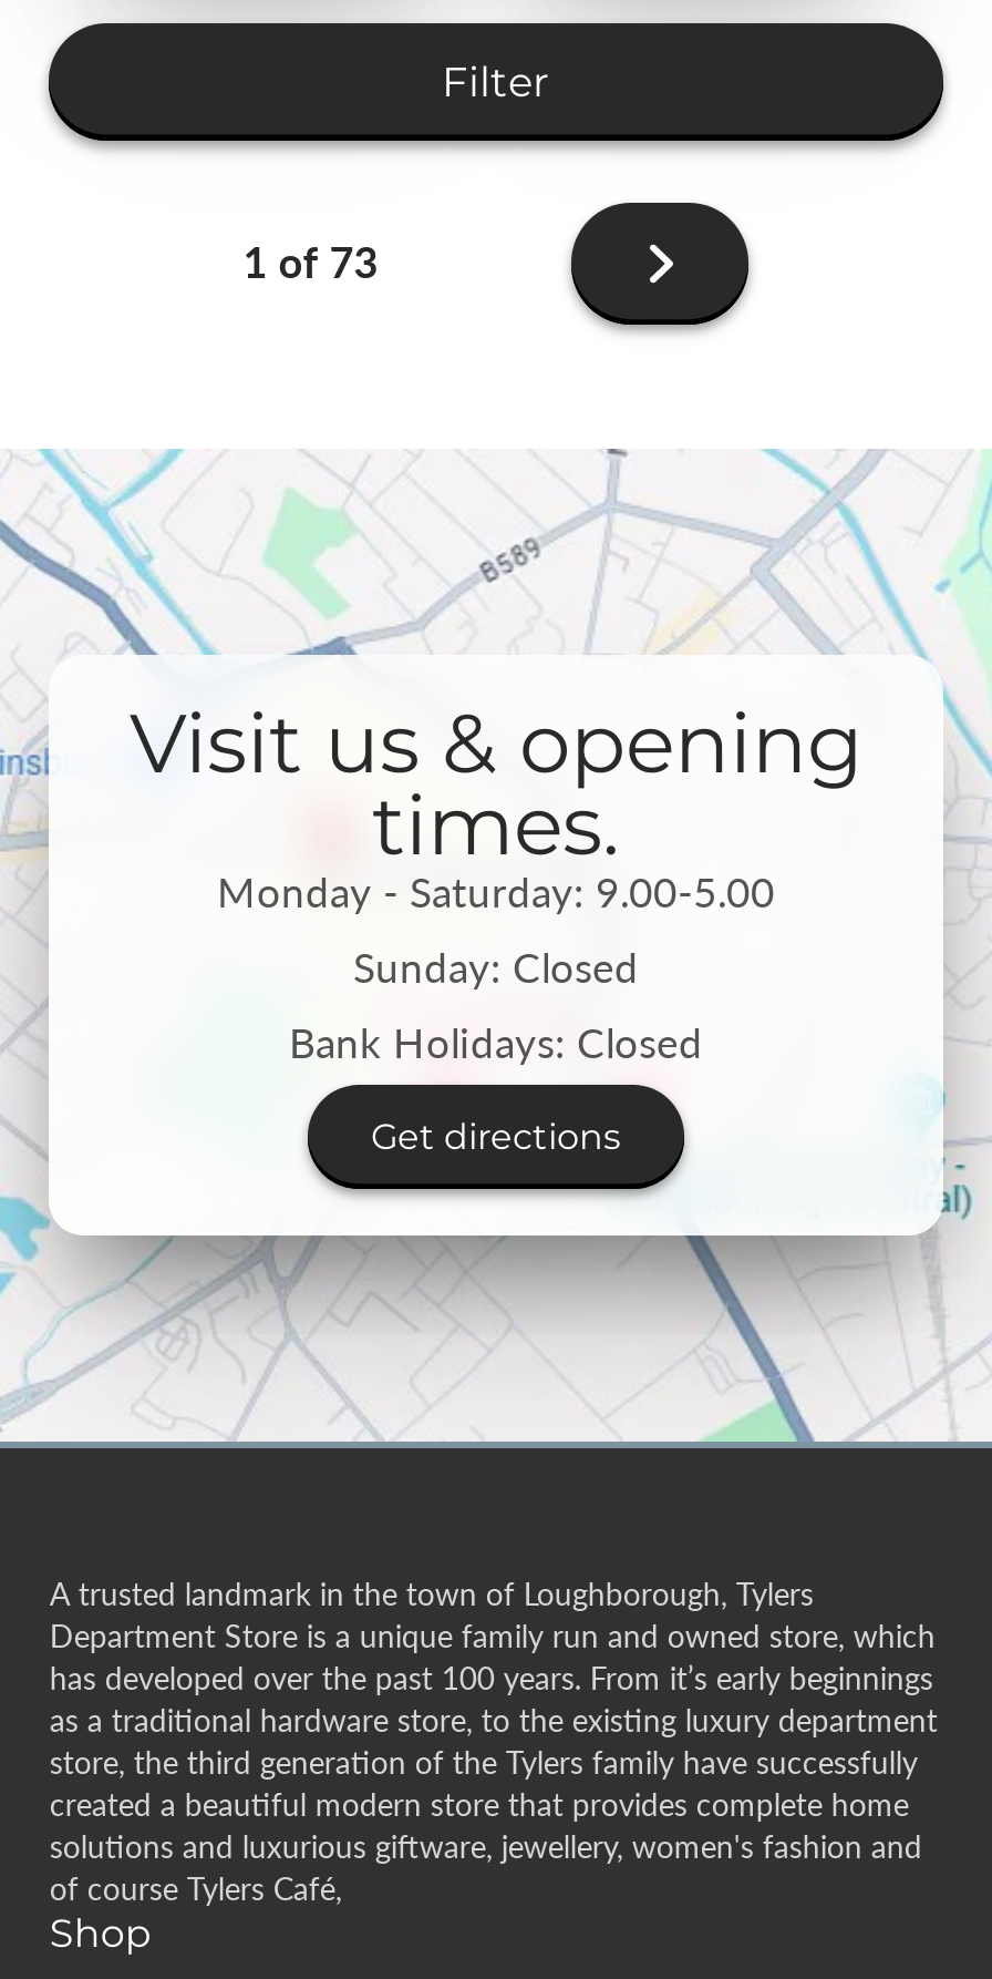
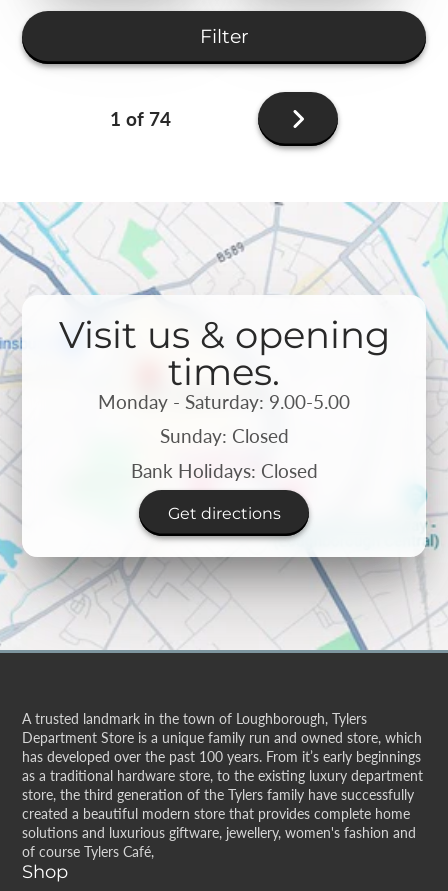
- 1 of 73
+ 1 of 74
